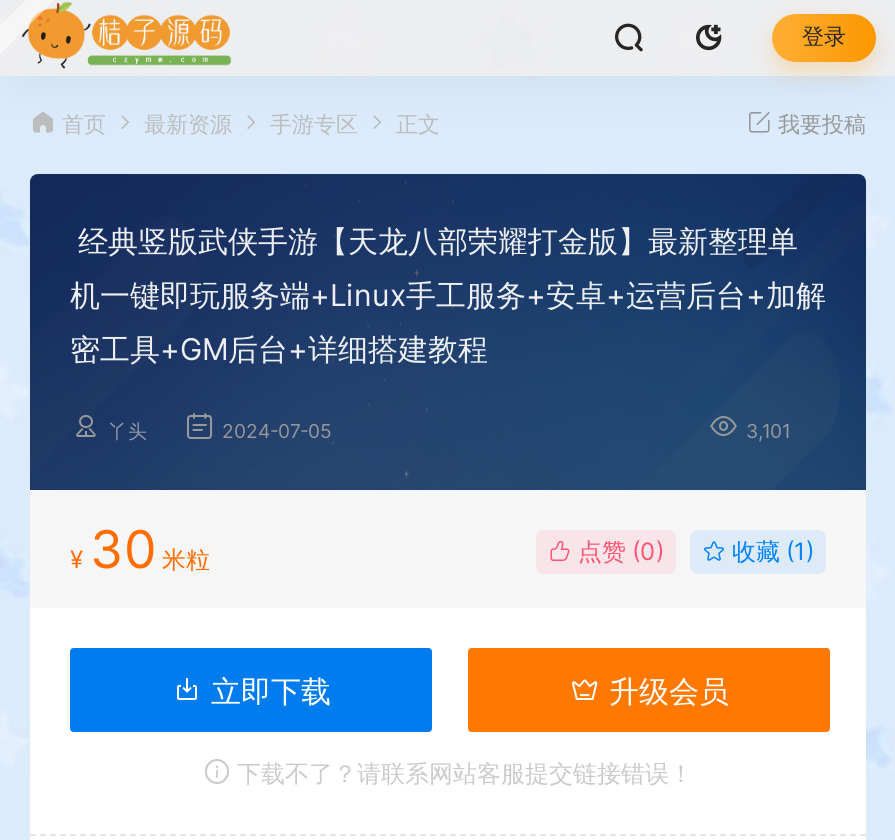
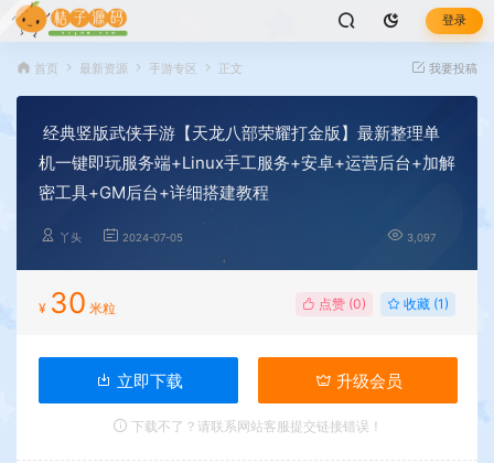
- 3,101
+ 3,097
